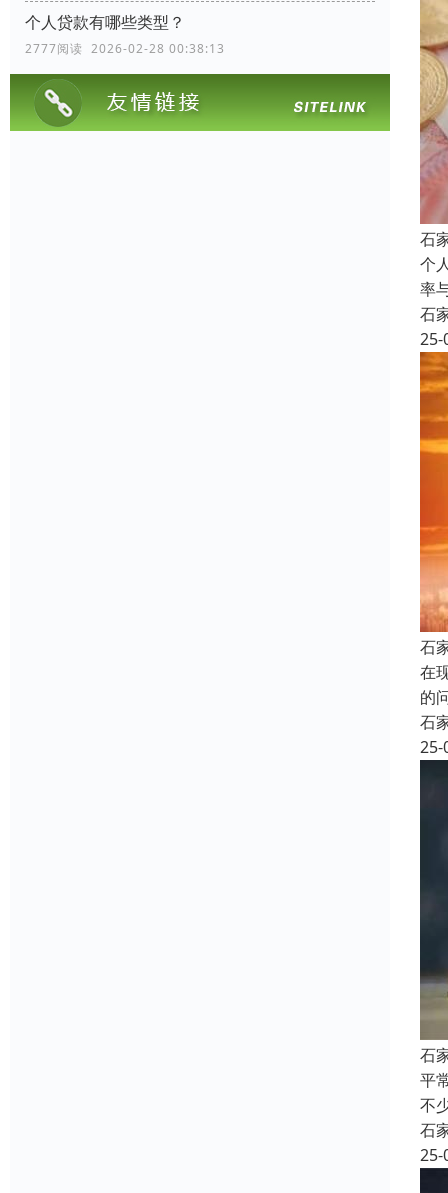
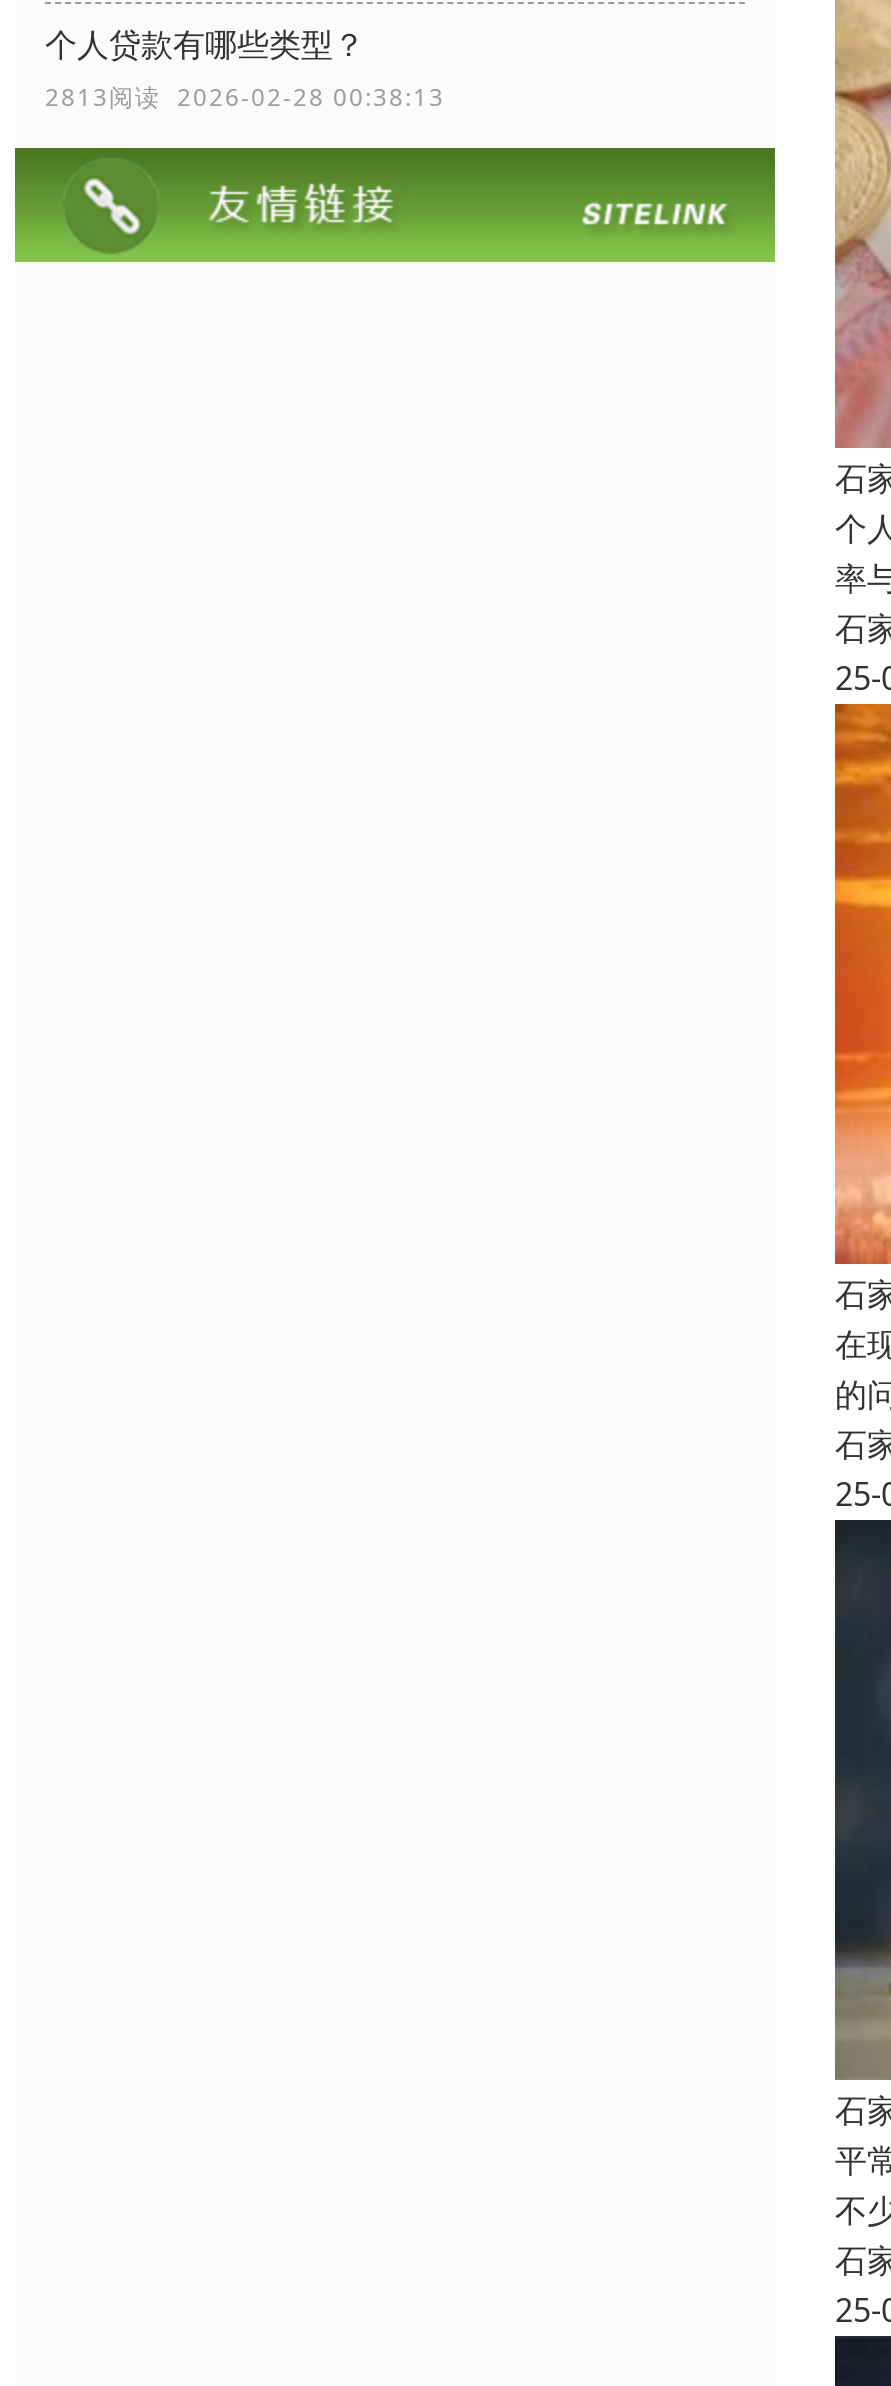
- 2777阅读 2026-02-28 00:38:13
+ 2813阅读 2026-02-28 00:38:13
